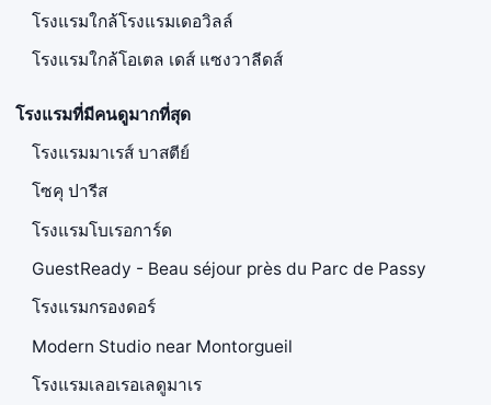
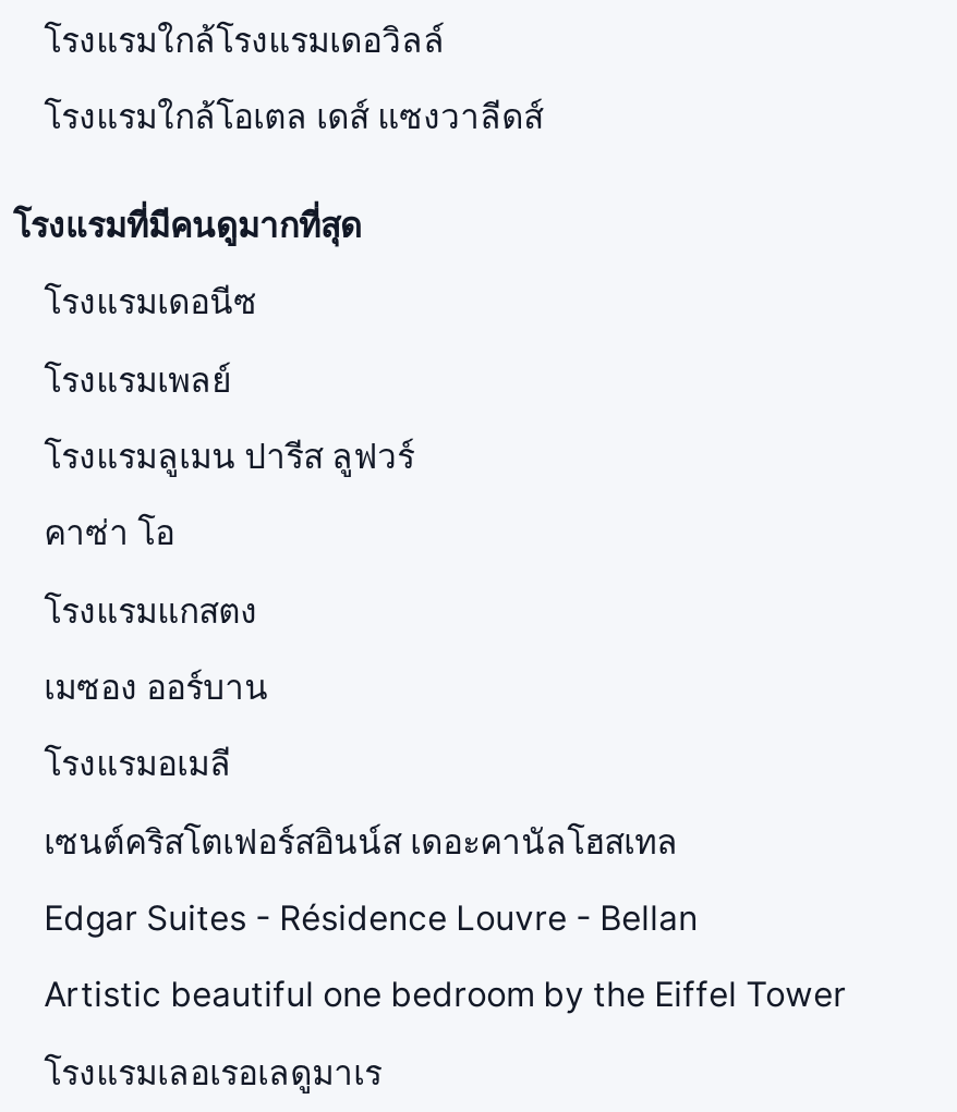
- โรงแรมมาเรส์ บาสตีย์
- โซคุ ปารีส
- โรงแรมโบเรอการ์ด
- GuestReady - Beau séjour près du Parc de Passy
- โรงแรมกรองดอร์
- Modern Studio near Montorgueil
+ โรงแรมเดอนีซ
+ โรงแรมเพลย์
+ โรงแรมลูเมน ปารีส ลูฟวร์
+ คาซ่า โอ
+ โรงแรมแกสตง
+ เมซอง ออร์บาน
+ โรงแรมอเมลี
+ เซนต์คริสโตเฟอร์สอินน์ส เดอะคานัลโฮสเทล
+ Edgar Suites - Résidence Louvre - Bellan
+ Artistic beautiful one bedroom by the Eiffel Tower
